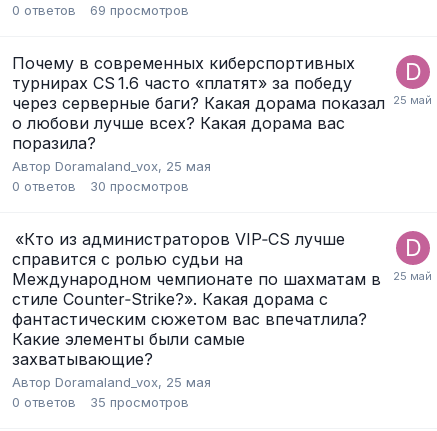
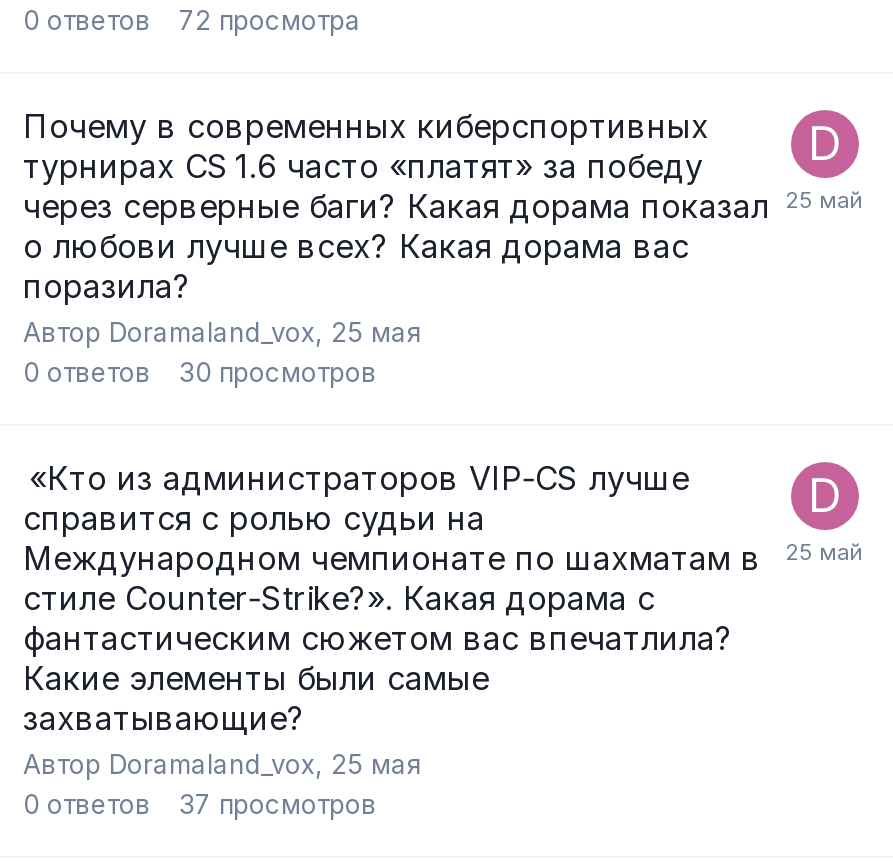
- 0 ответов 69 просмотров
+ 0 ответов 72 просмотра

- 0 ответов 35 просмотров
+ 0 ответов 37 просмотров
